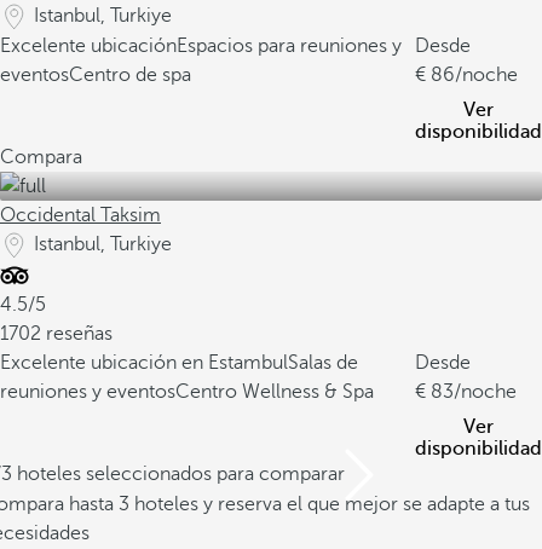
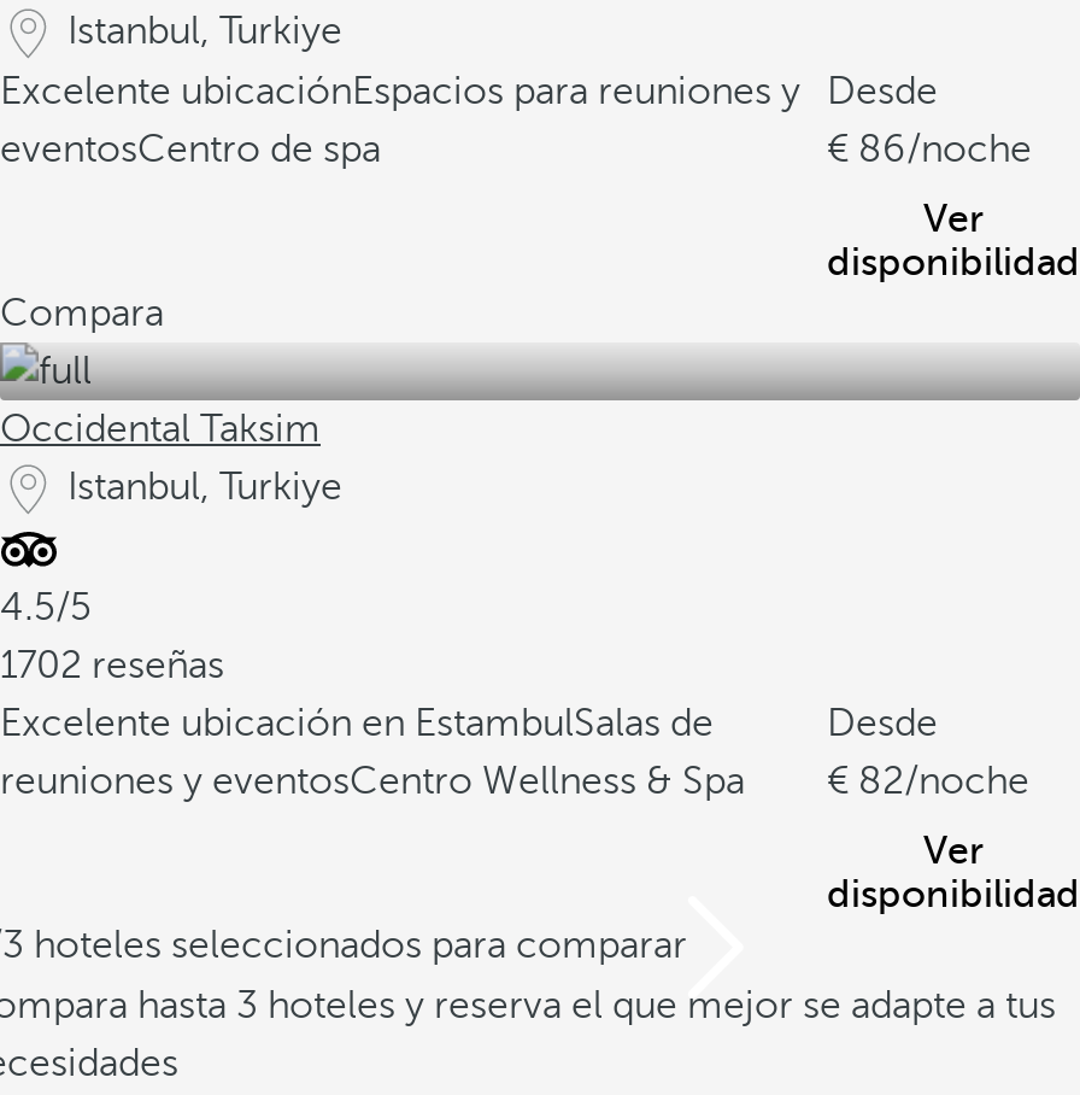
- 83/noche
+ 82/noche
